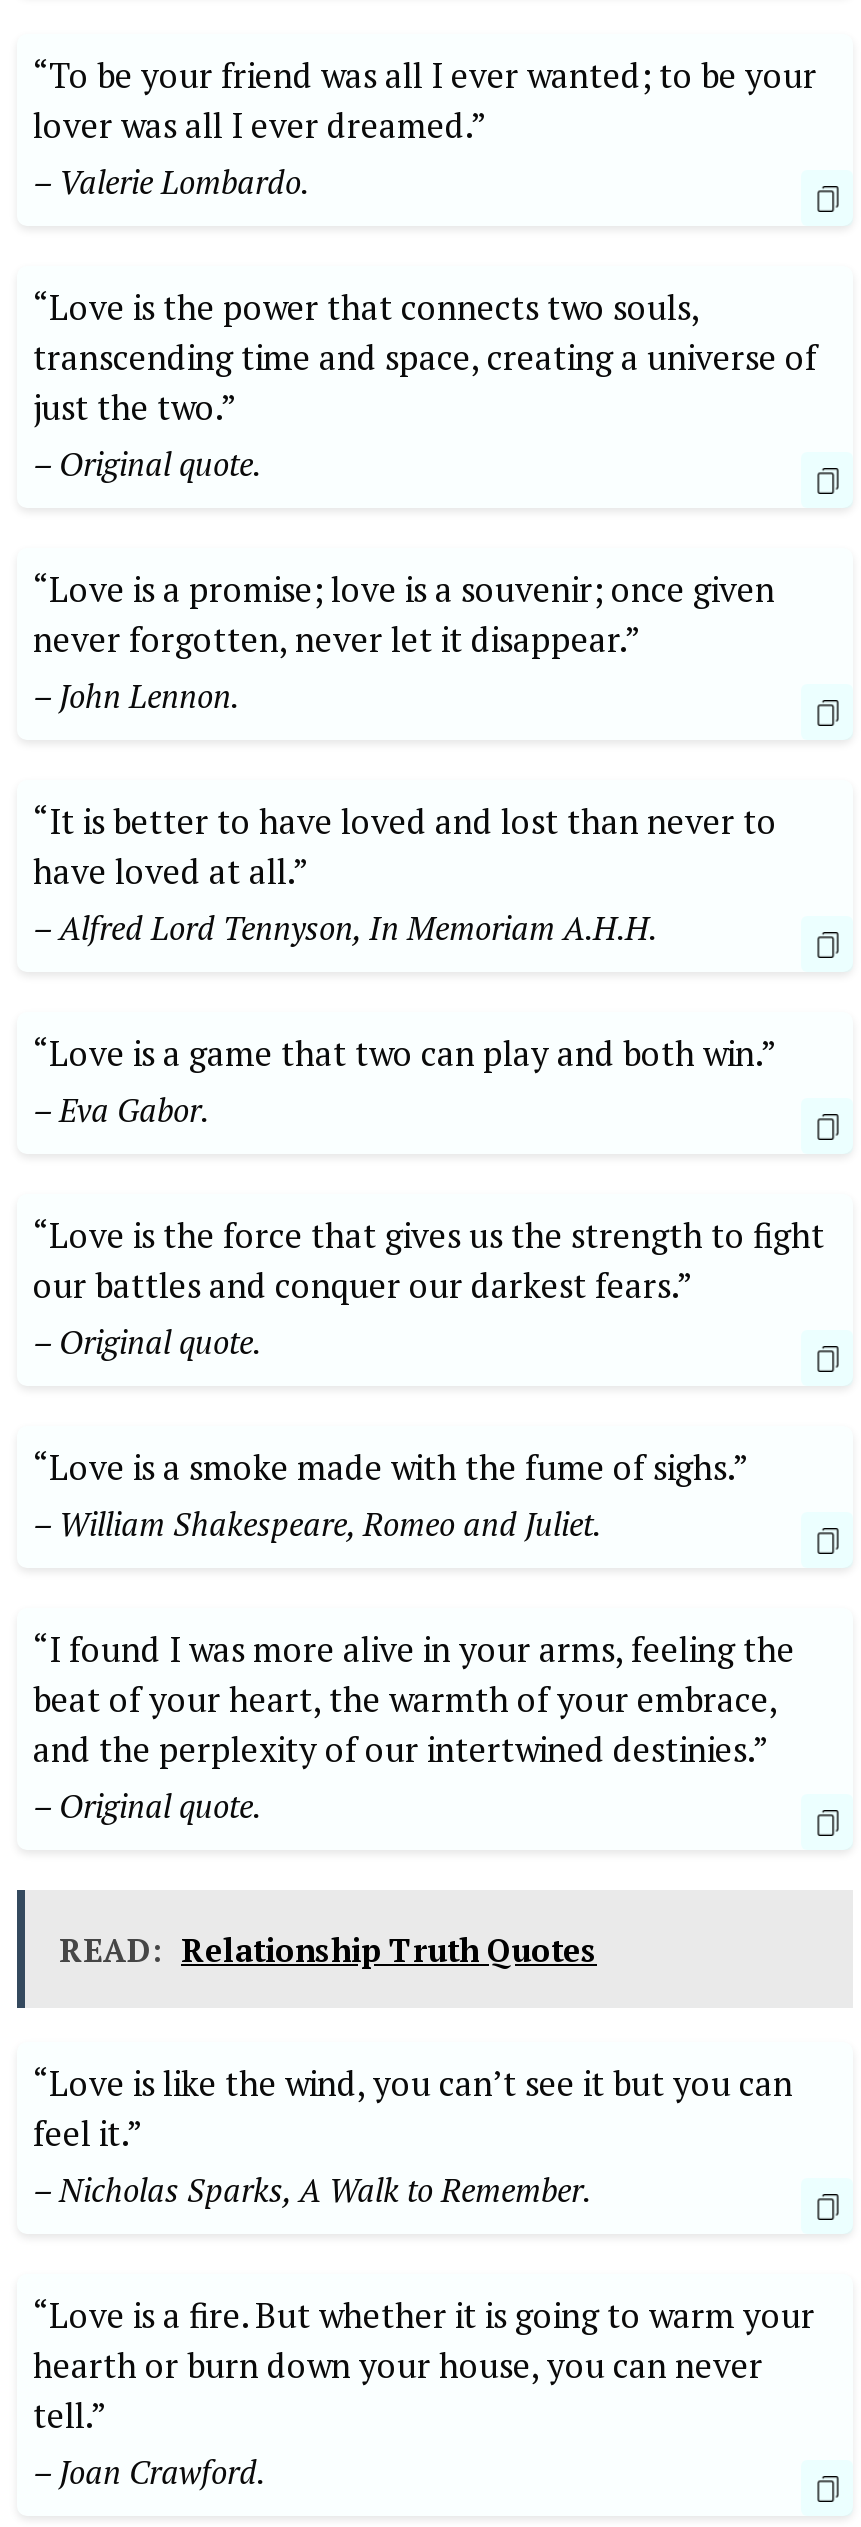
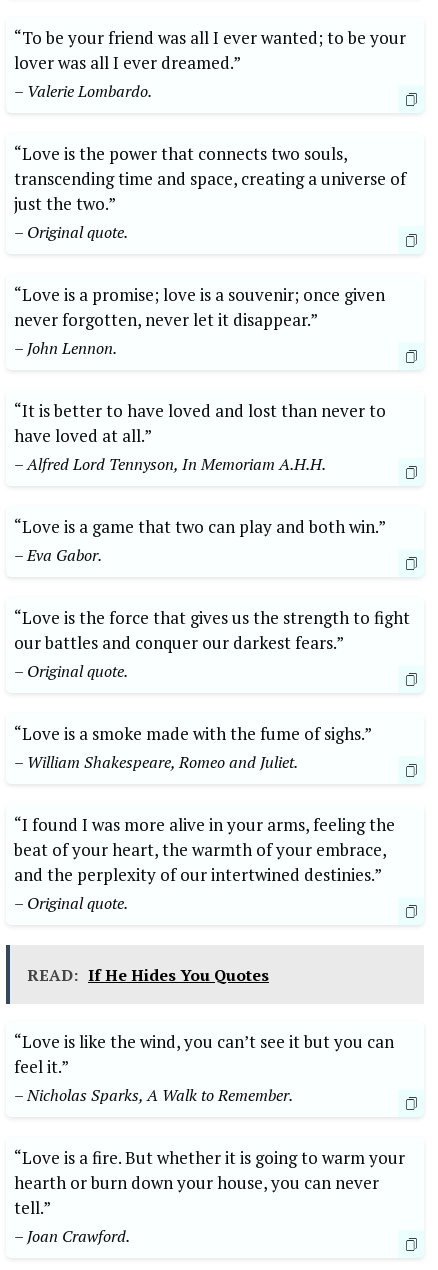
- READ: Relationship Truth Quotes
+ READ: If He Hides You Quotes
